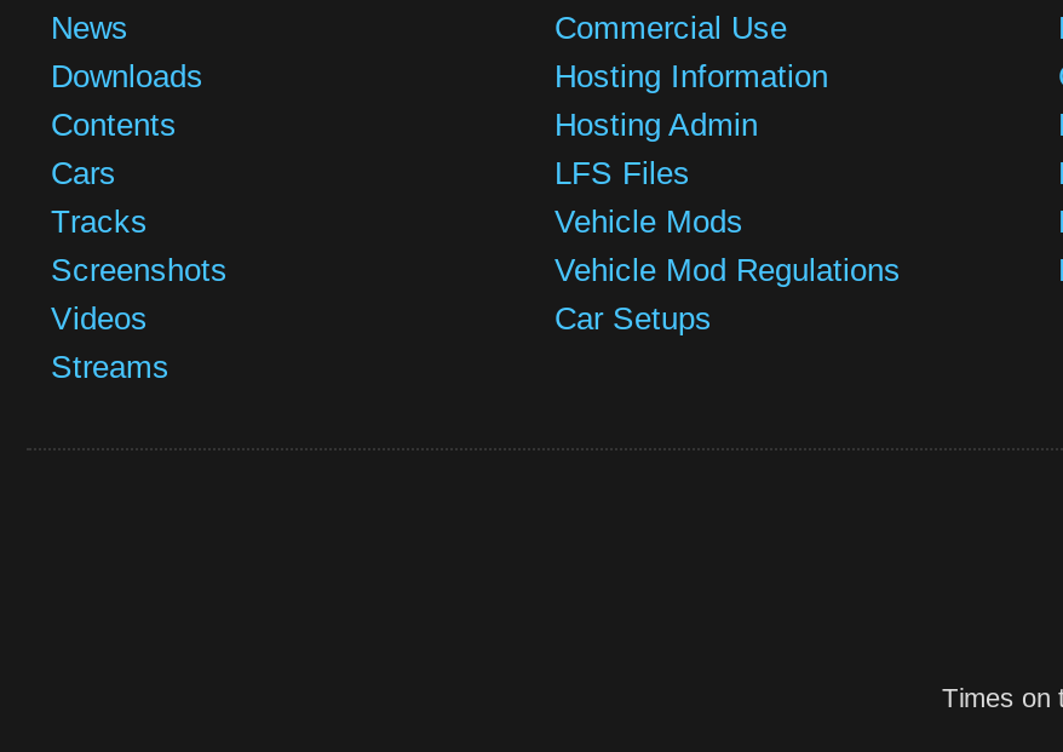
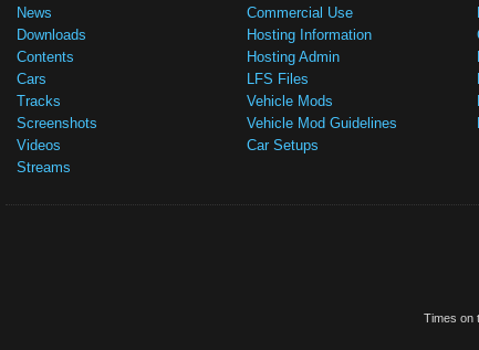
- Vehicle Mod Regulations
+ Vehicle Mod Guidelines
